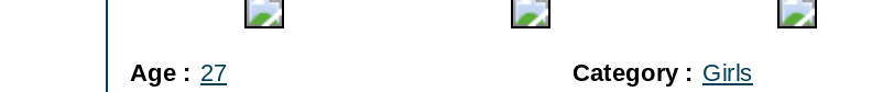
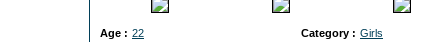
- Age : 27
+ Age : 22
